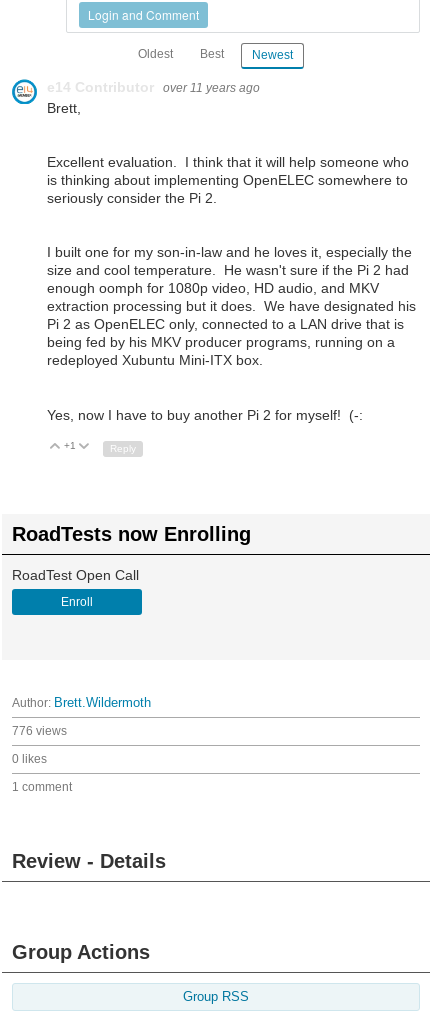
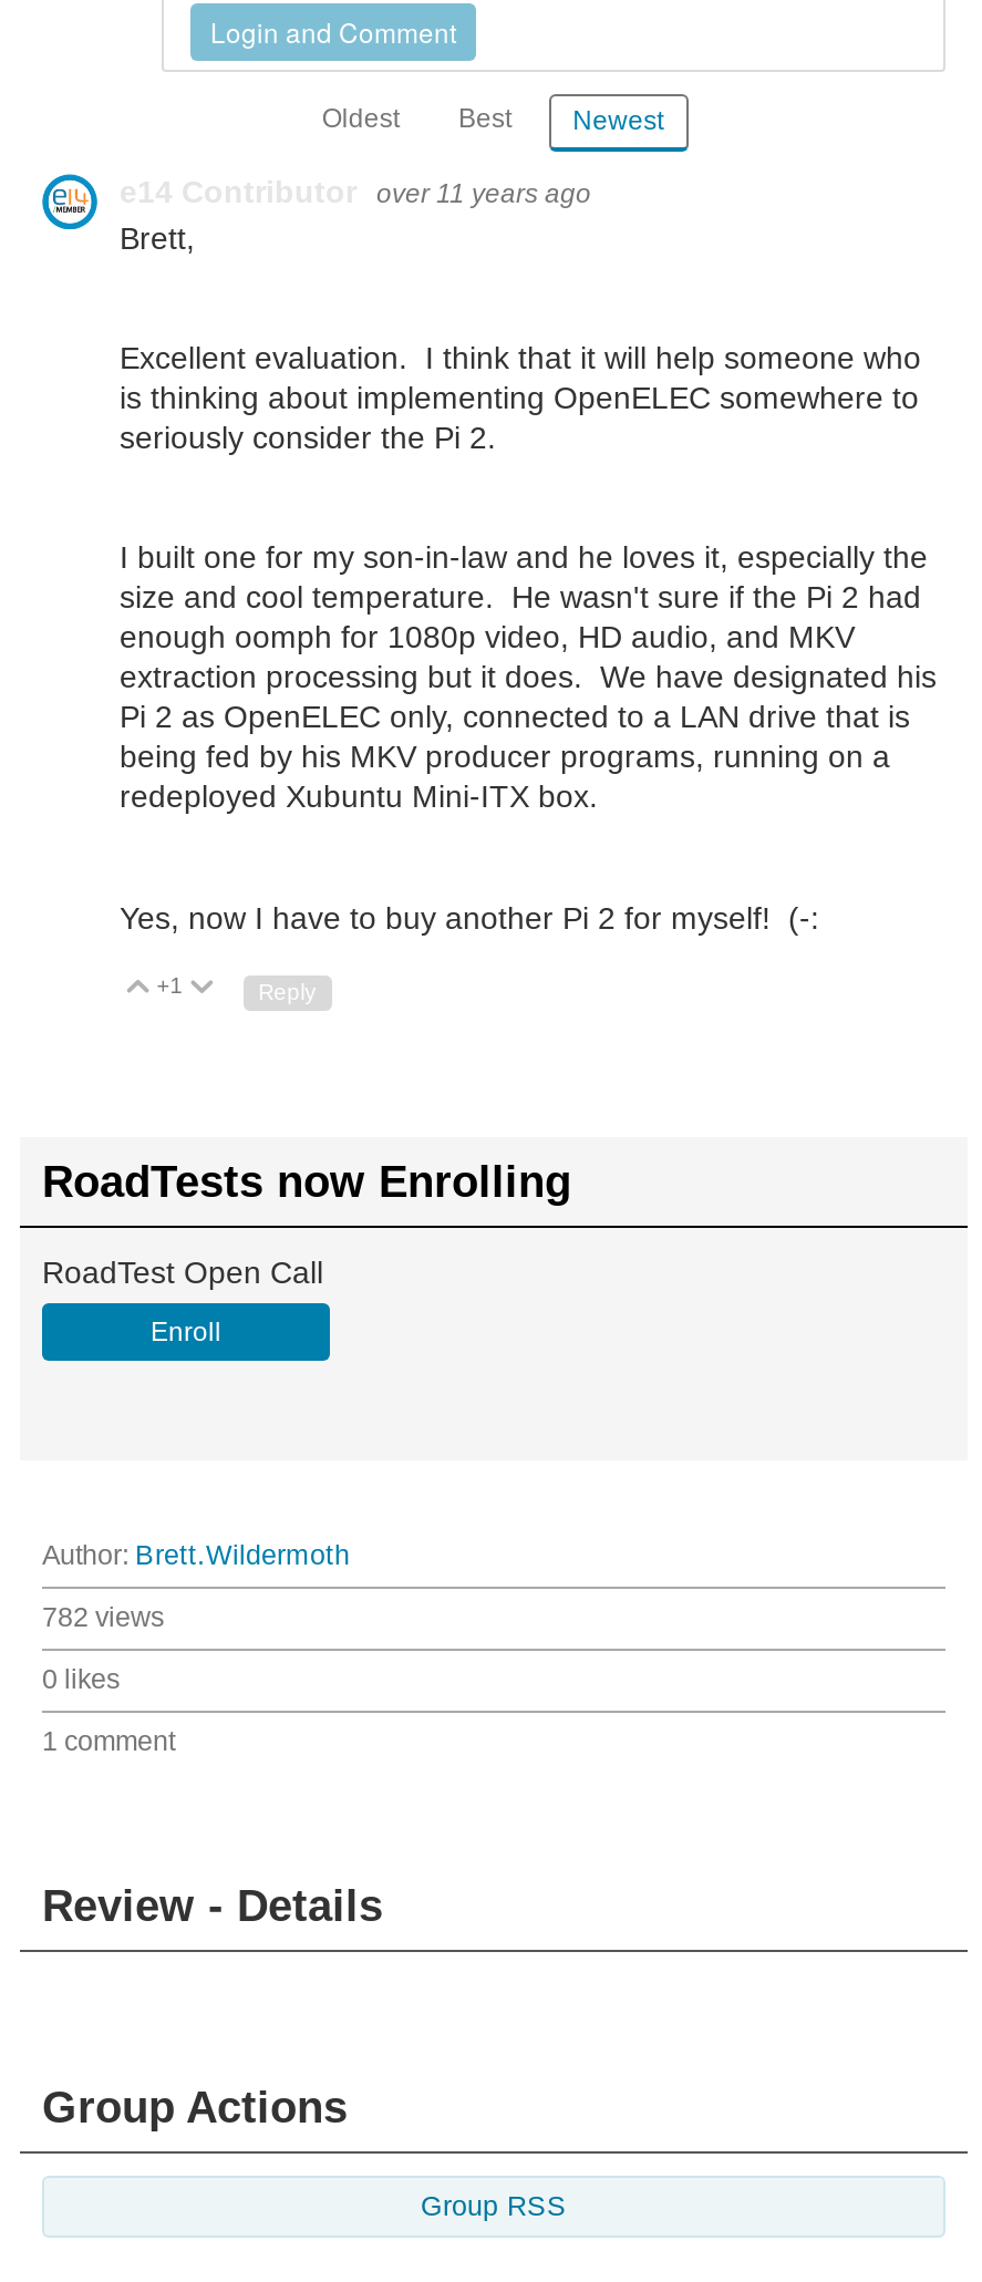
- 776 views
+ 782 views
